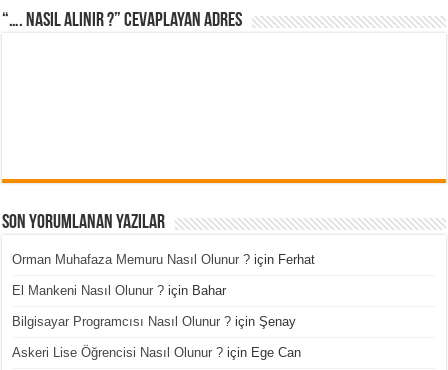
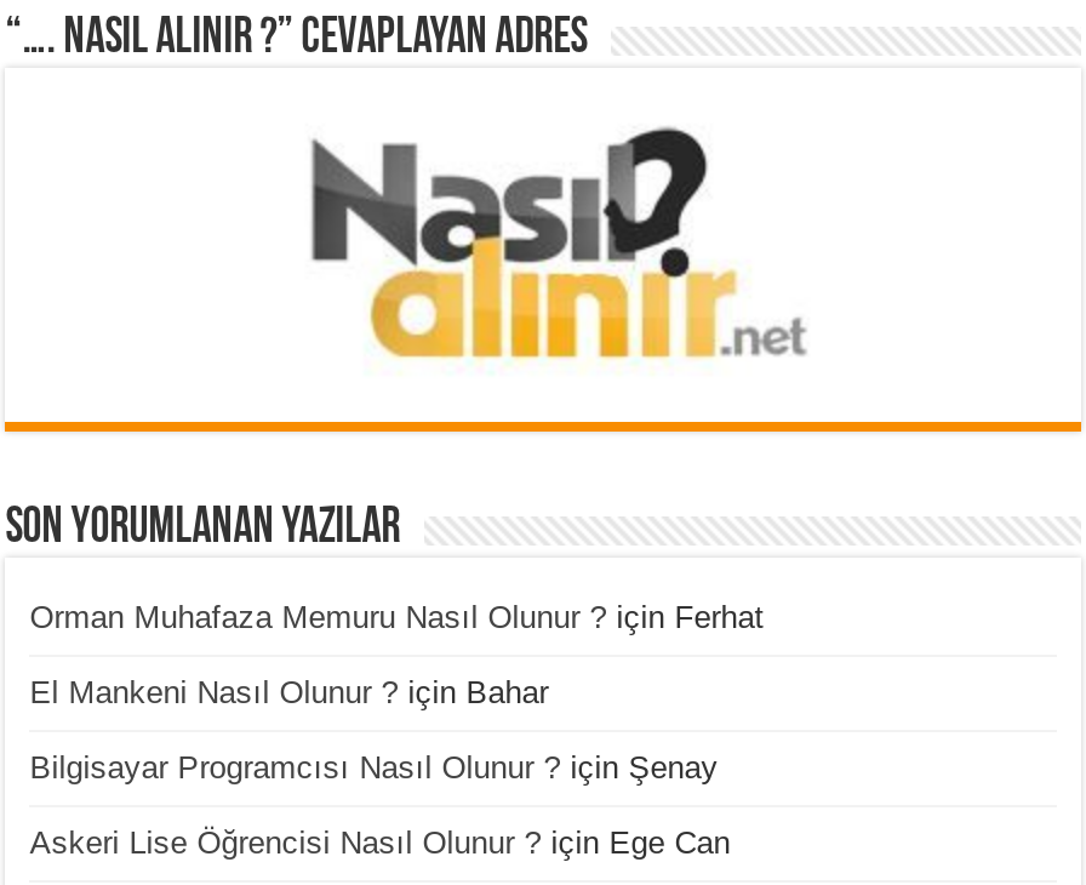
+ [image]
